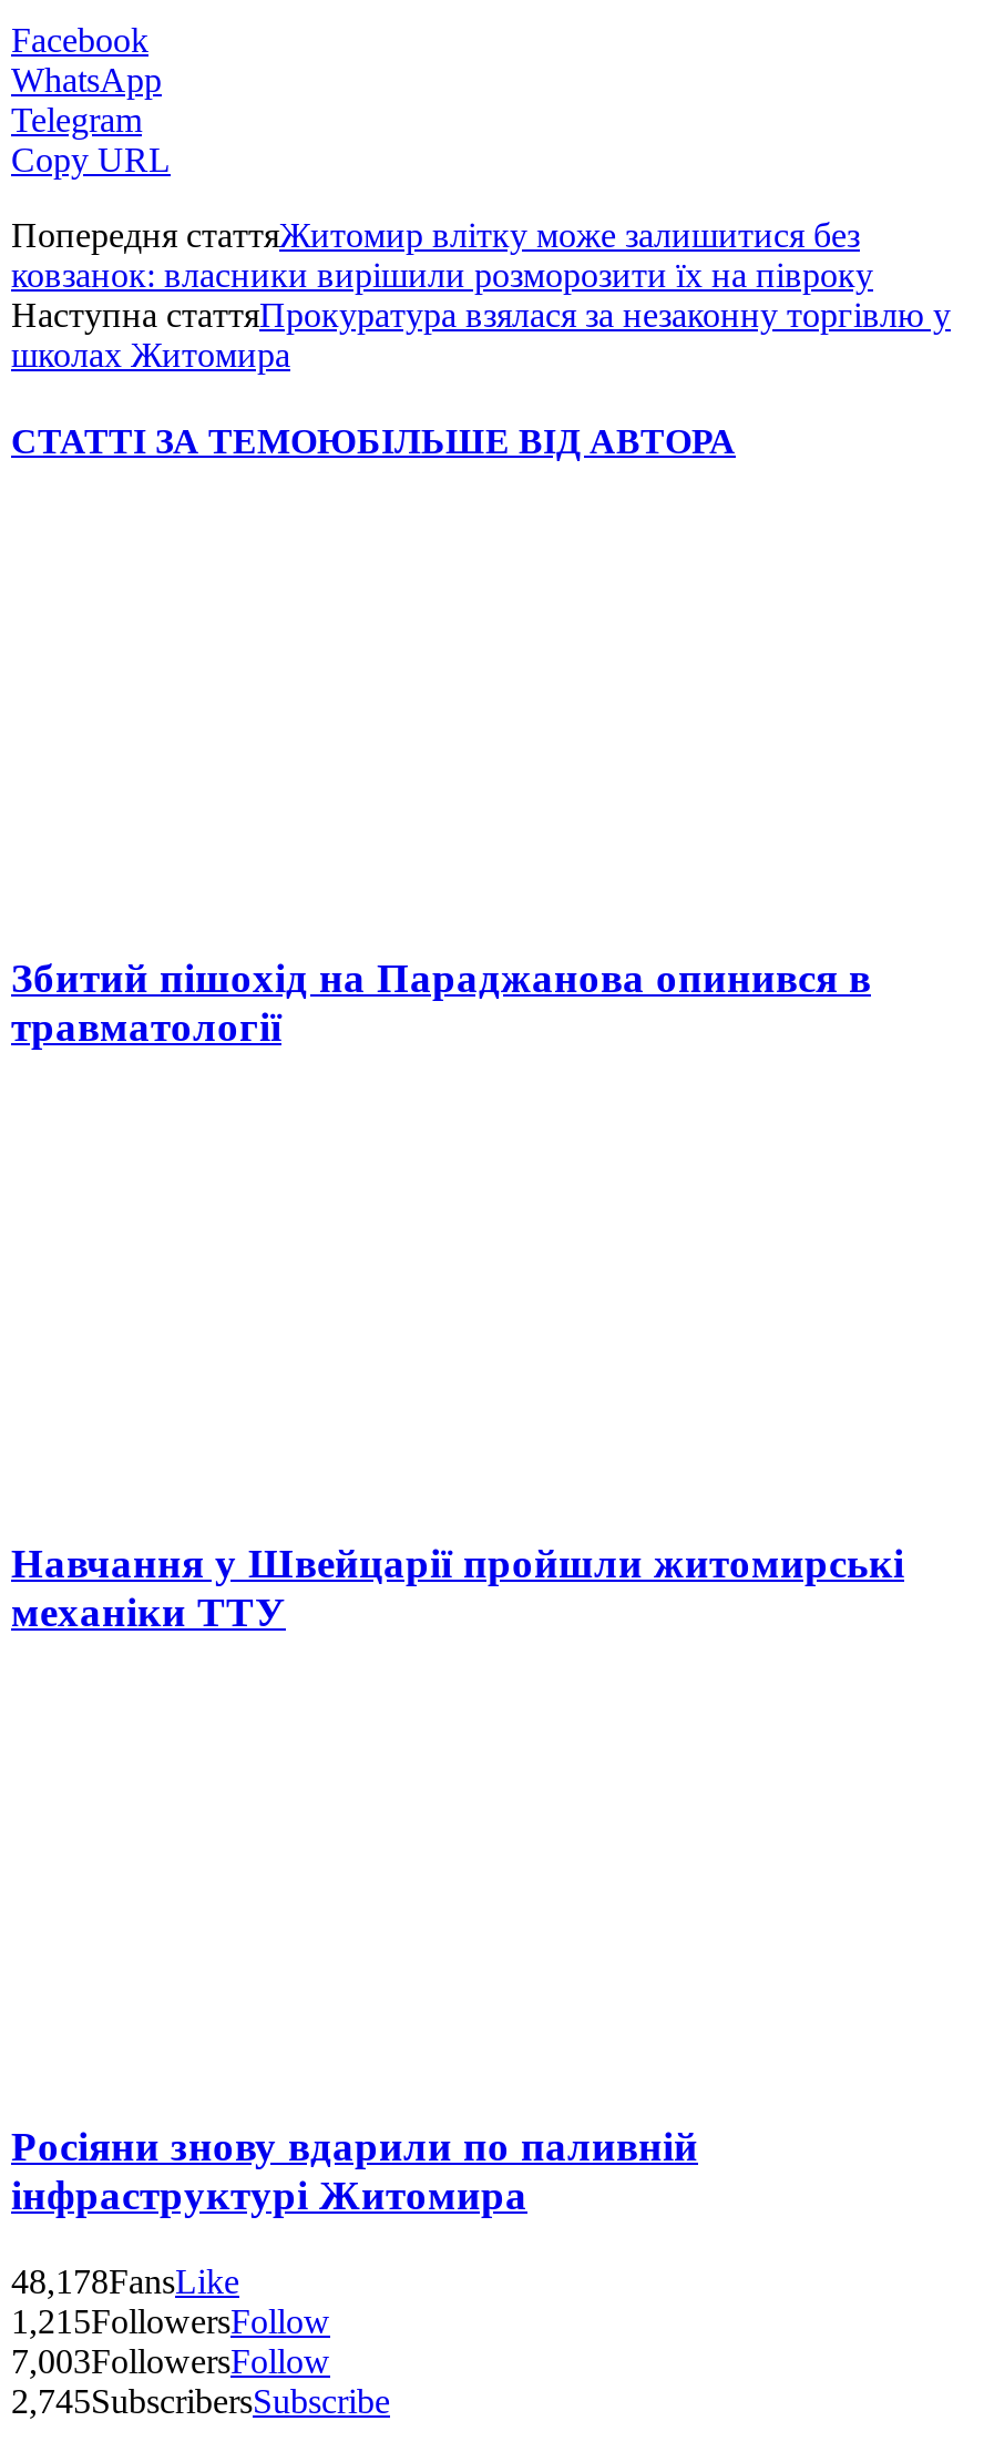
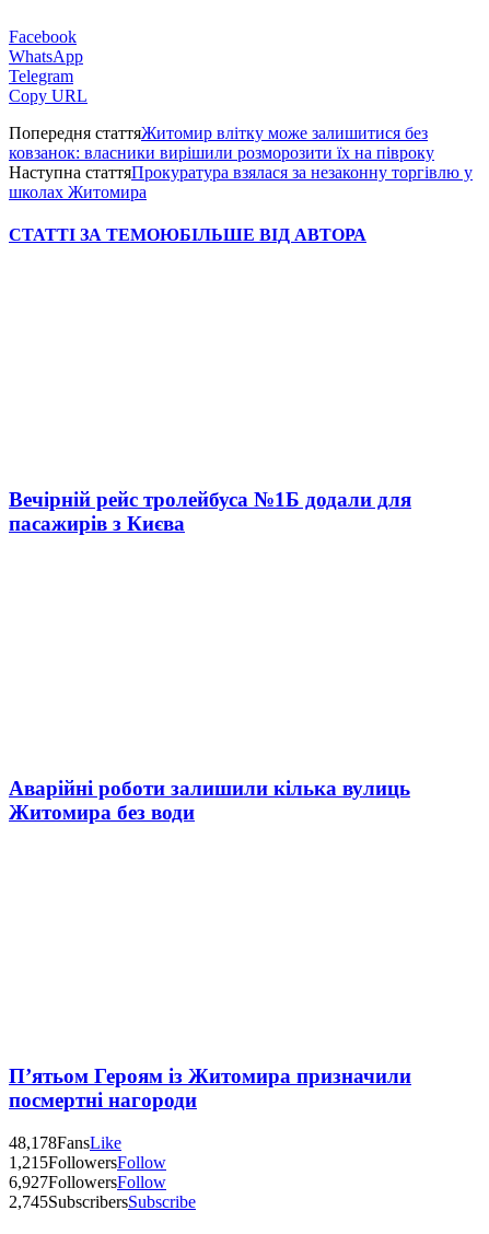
- Збитий пішохід на Параджанова опинився в
- травматології
+ Вечірній рейс тролейбуса №1Б додали для
+ пасажирів з Києва

- Навчання у Швейцарії пройшли житомирські
- механіки ТТУ
+ Аварійні роботи залишили кілька вулиць
+ Житомира без води

- Росіяни знову вдарили по паливній
- інфраструктурі Житомира
+ П’ятьом Героям із Житомира призначили
+ посмертні нагороди

- 7,003FollowersFollow
+ 6,927FollowersFollow
